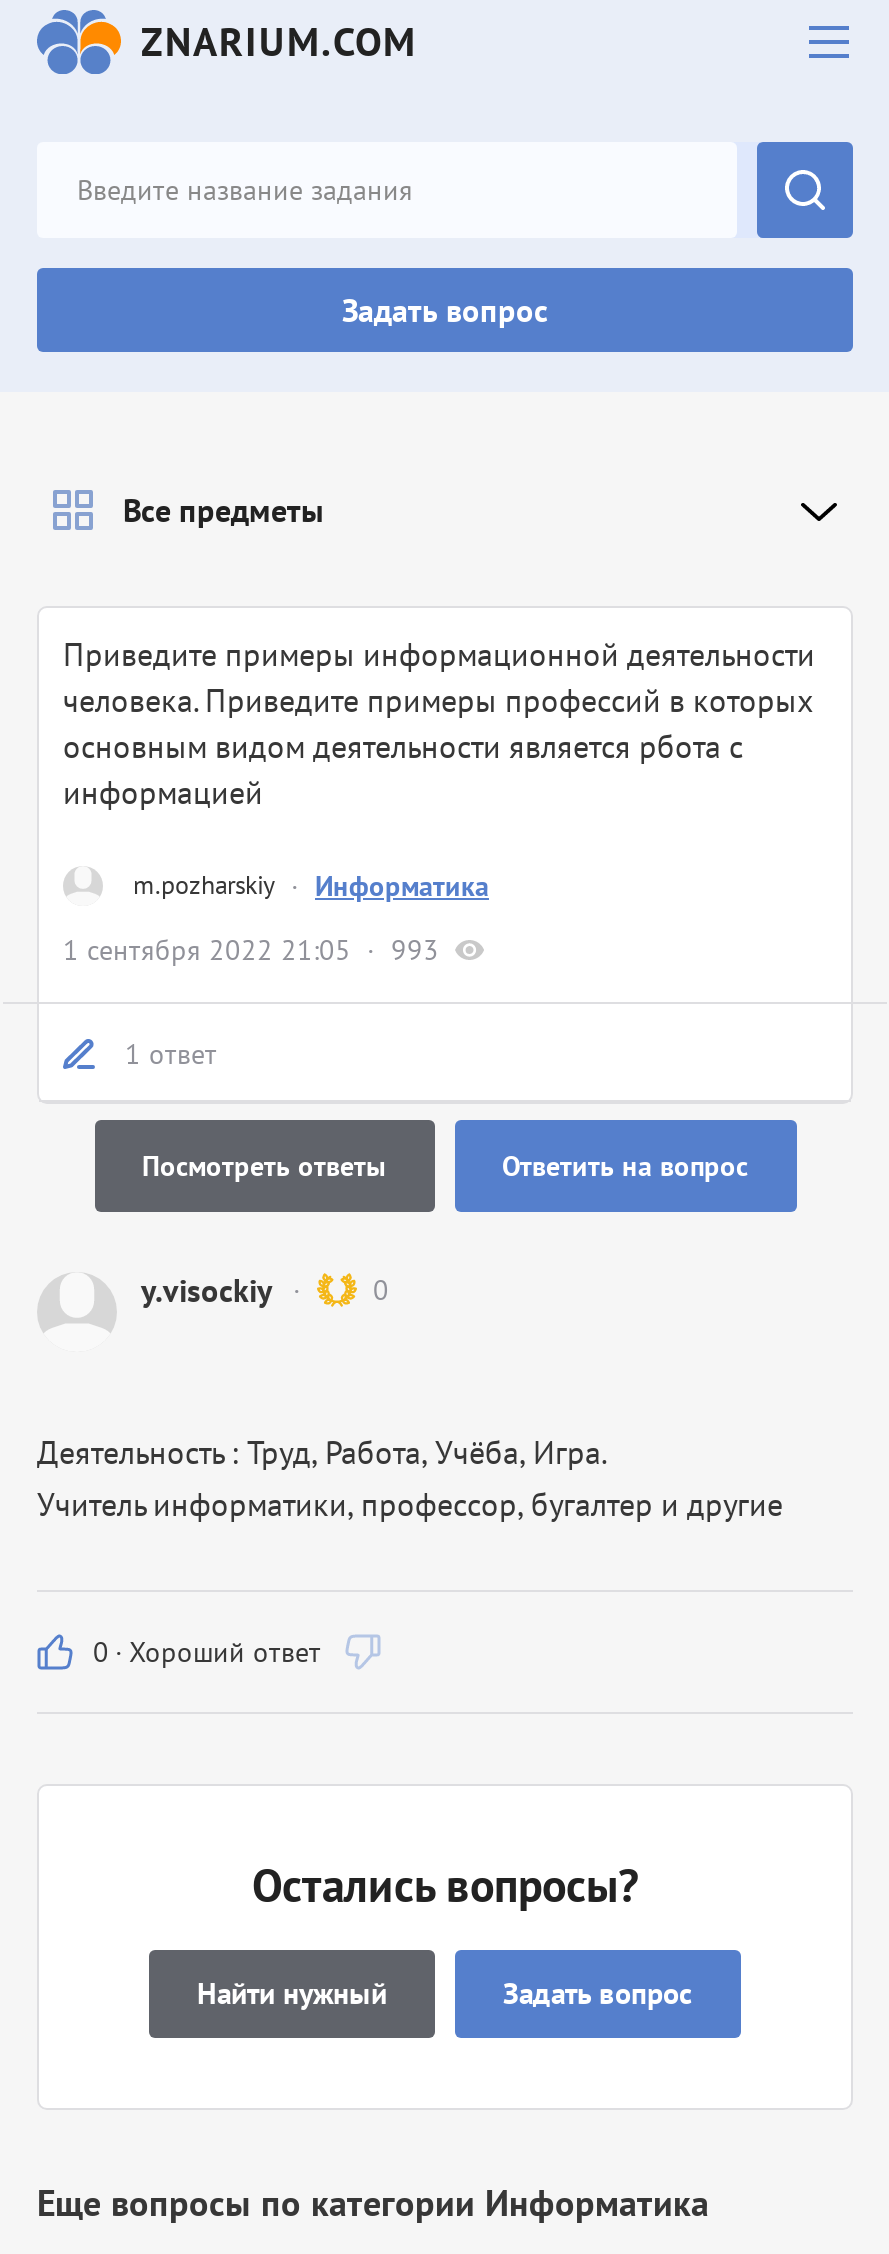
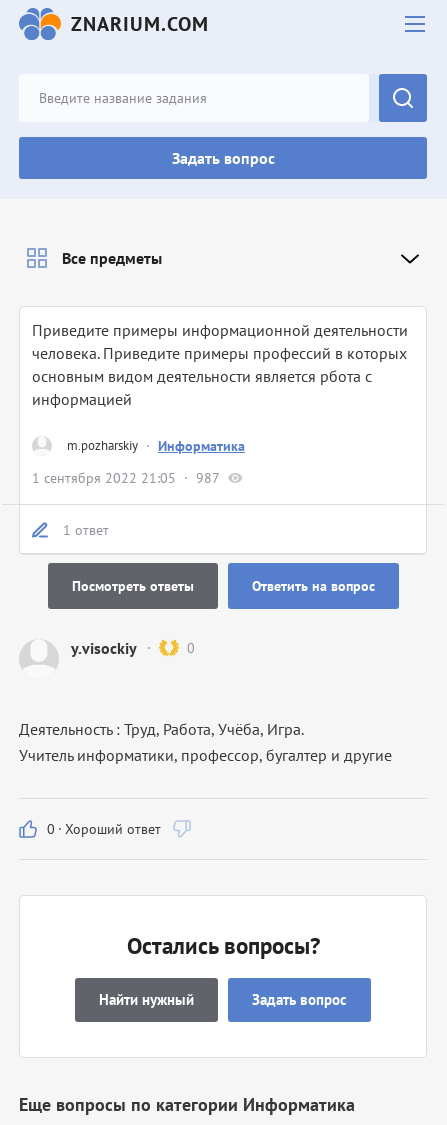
- 1 сентября 2022 21:05 993
+ 1 сентября 2022 21:05 987
